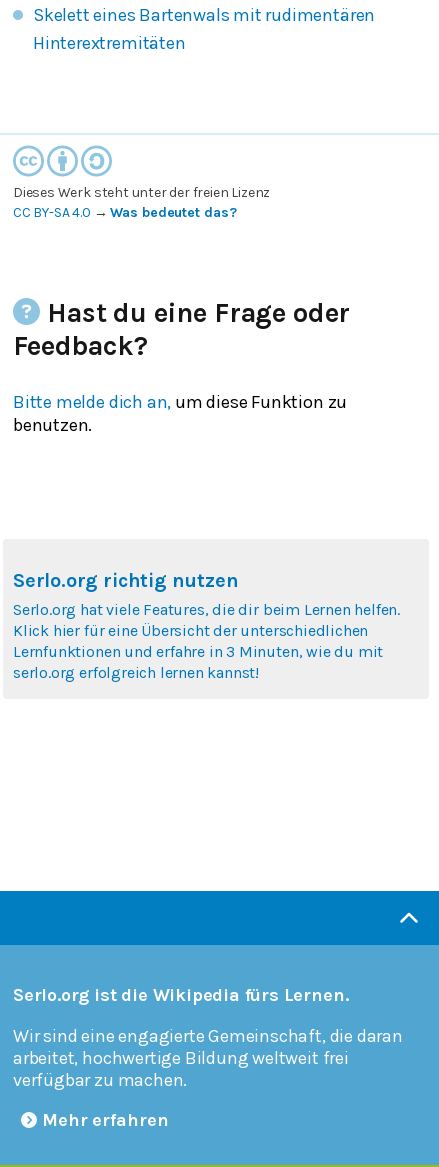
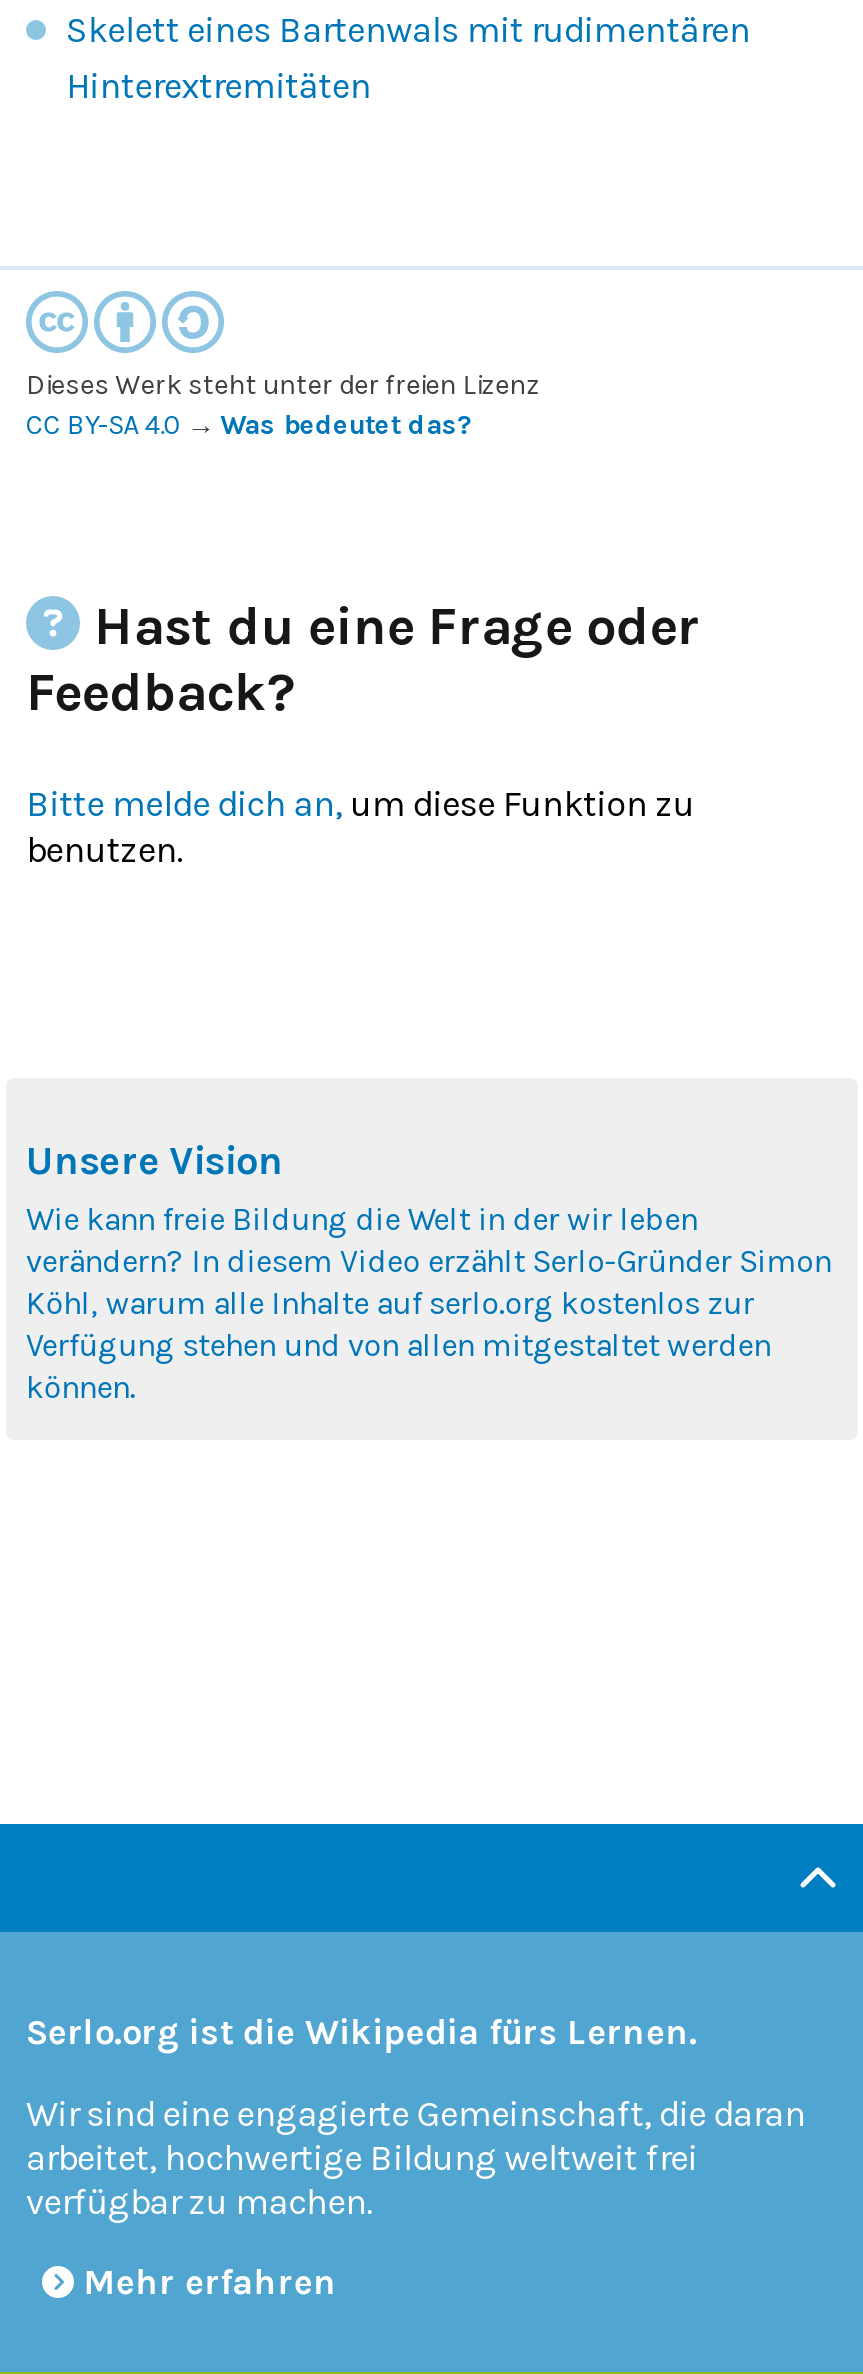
- Serlo.org richtig nutzen
- Serlo.org hat viele Features, die dir beim Lernen helfen.
- Klick hier für eine Übersicht der unterschiedlichen
- Lernfunktionen und erfahre in 3 Minuten, wie du mit
- serlo.org erfolgreich lernen kannst!
+ Unsere Vision
+ Wie kann freie Bildung die Welt in der wir leben
+ verändern? In diesem Video erzählt Serlo-Gründer Simon
+ Köhl, warum alle Inhalte auf serlo.org kostenlos zur
+ Verfügung stehen und von allen mitgestaltet werden
+ können.
